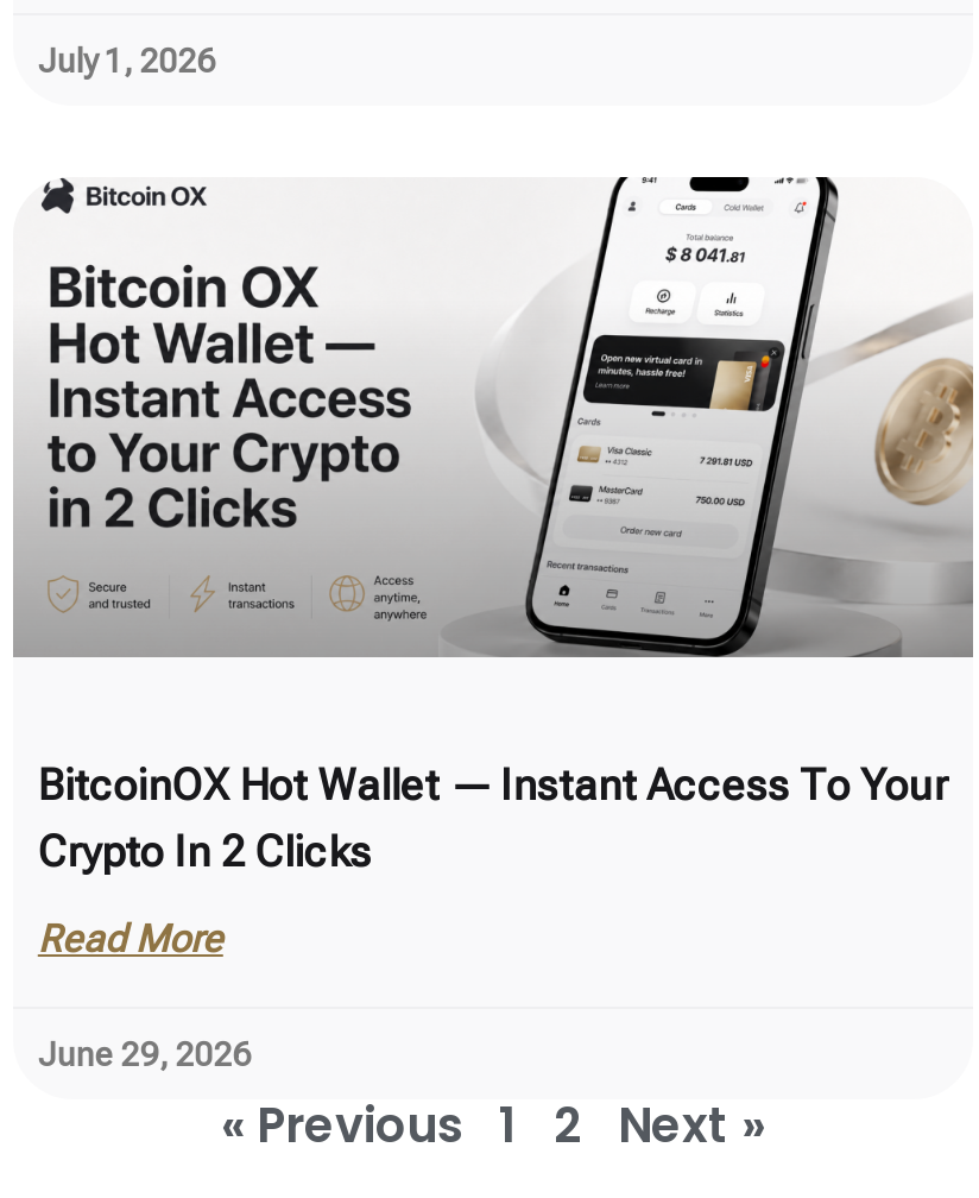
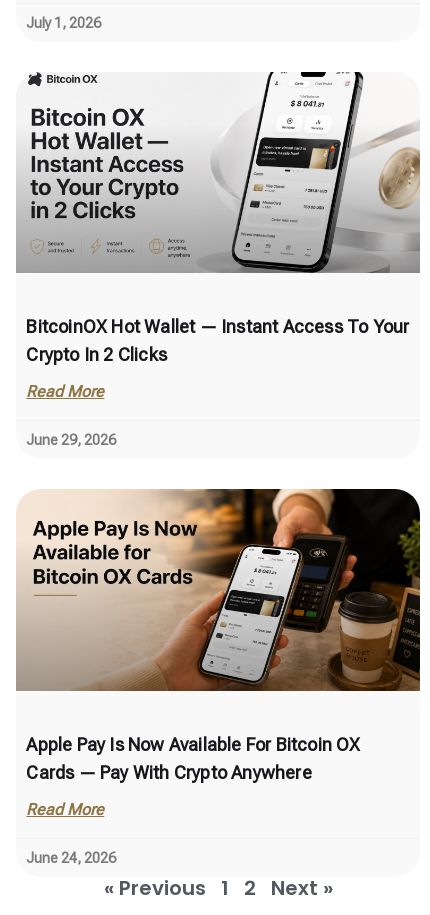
+ [image]

+ Apple Pay Is Now Available For Bitcoin OX
+ Cards — Pay With Crypto Anywhere
+ Read More
+ June 24, 2026
